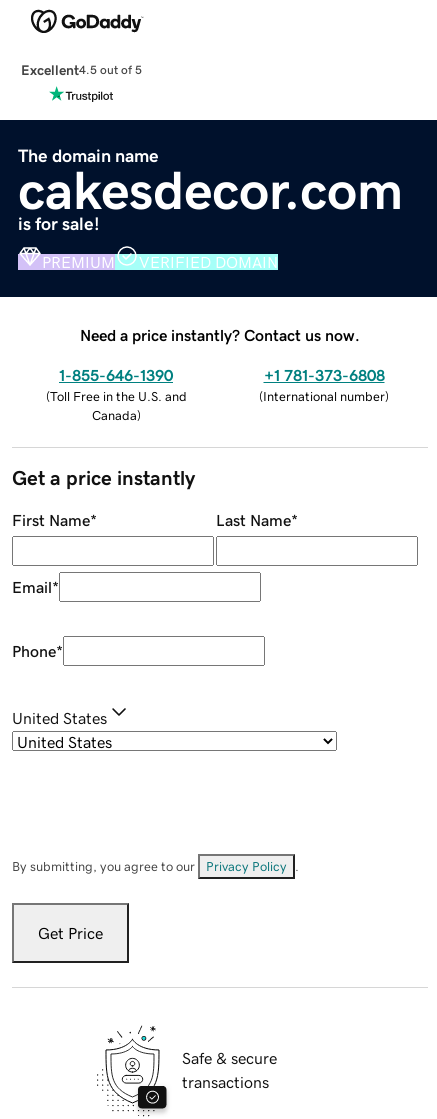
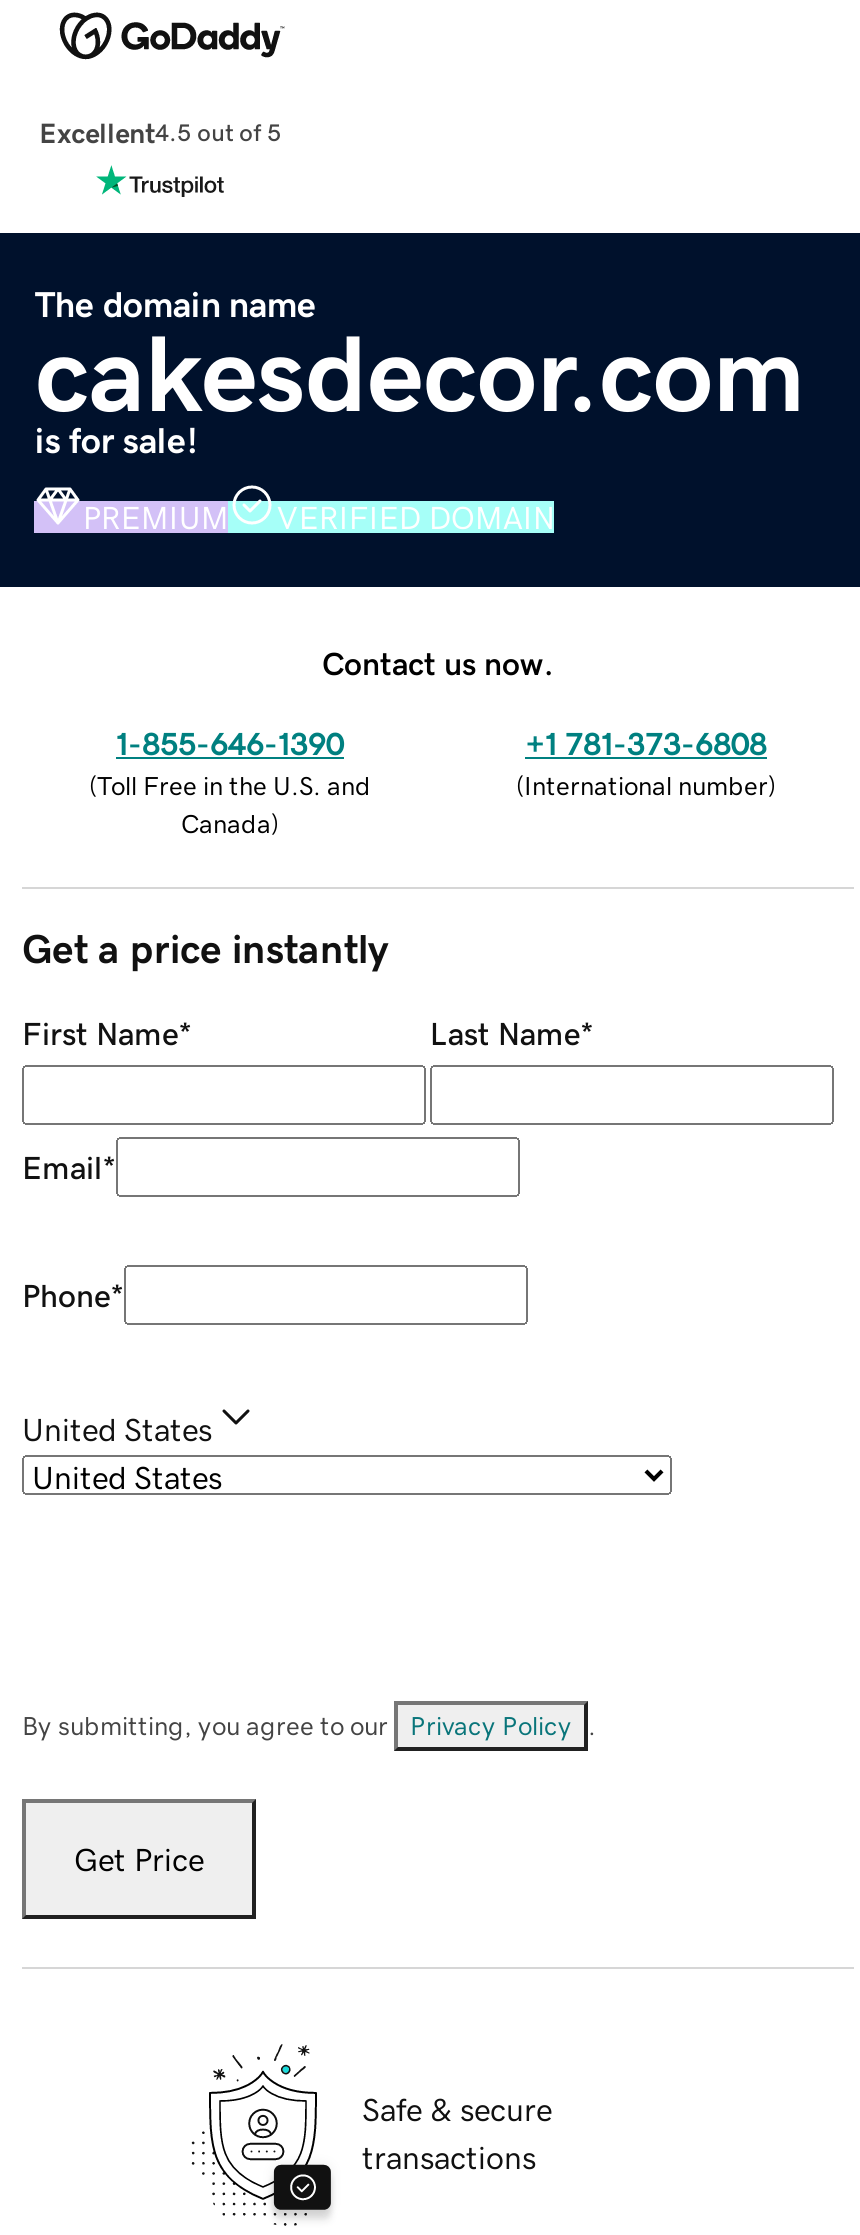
- Need a price instantly? Contact us now.
+ Contact us now.
